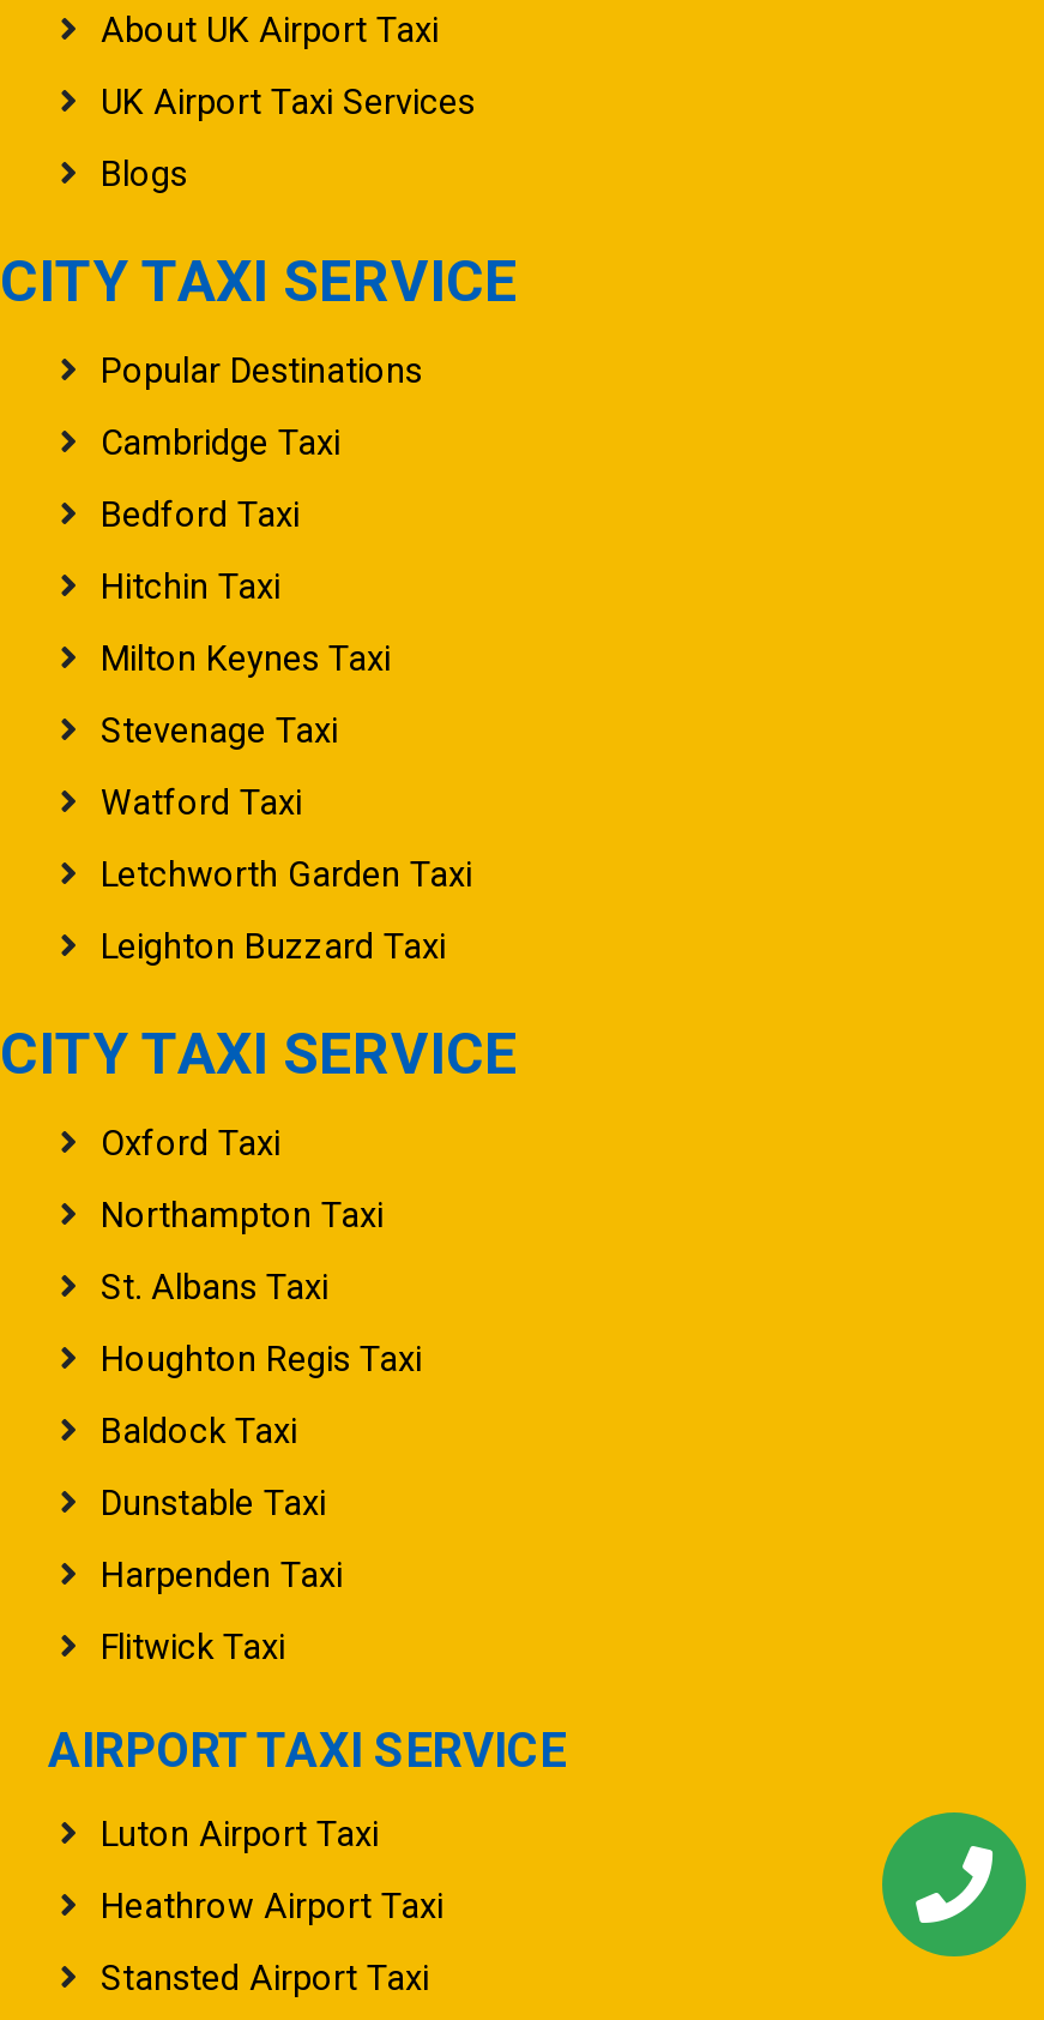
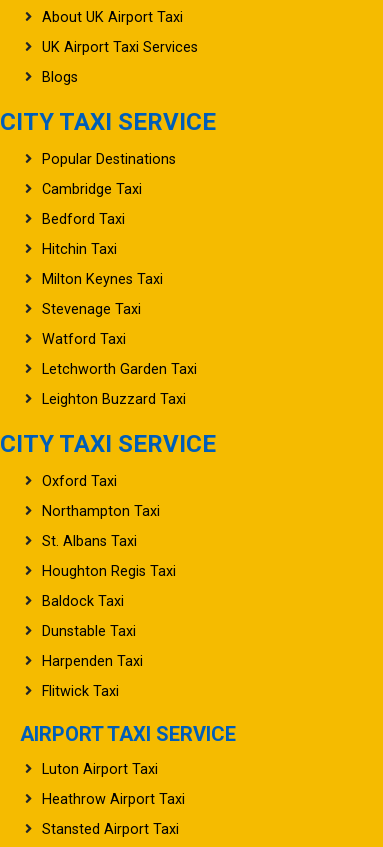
- [image]
